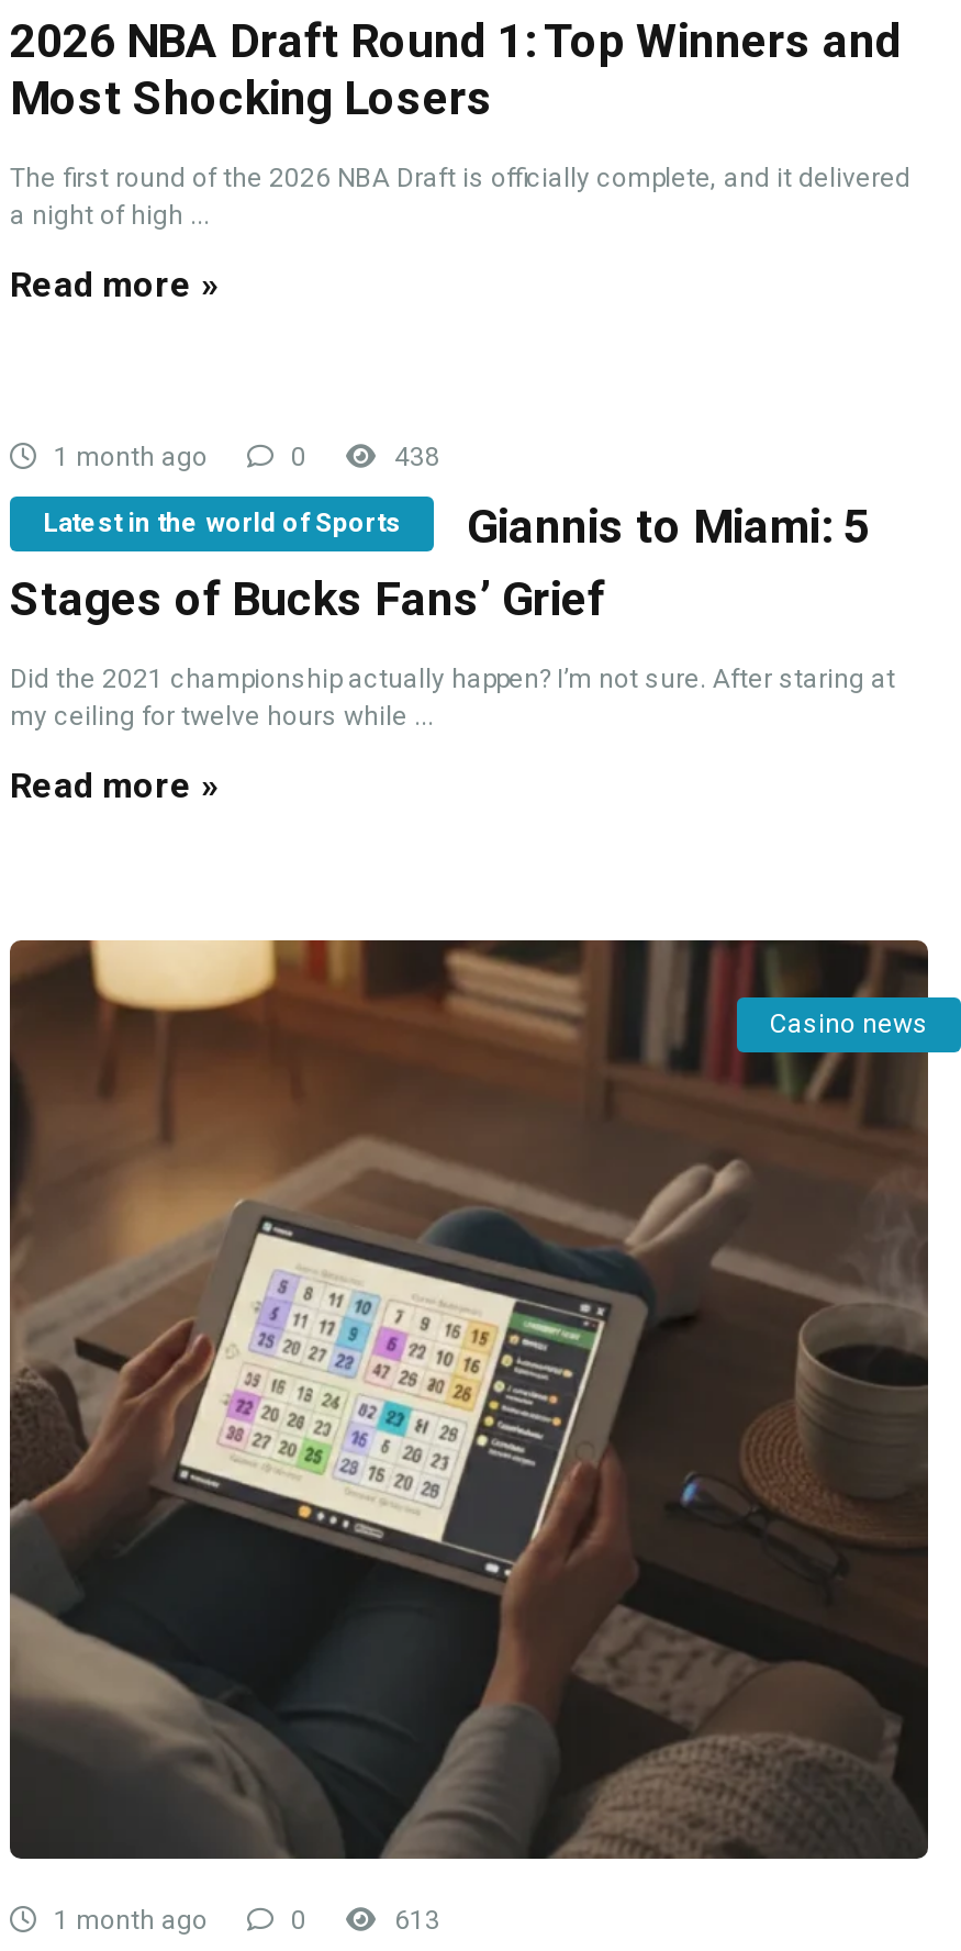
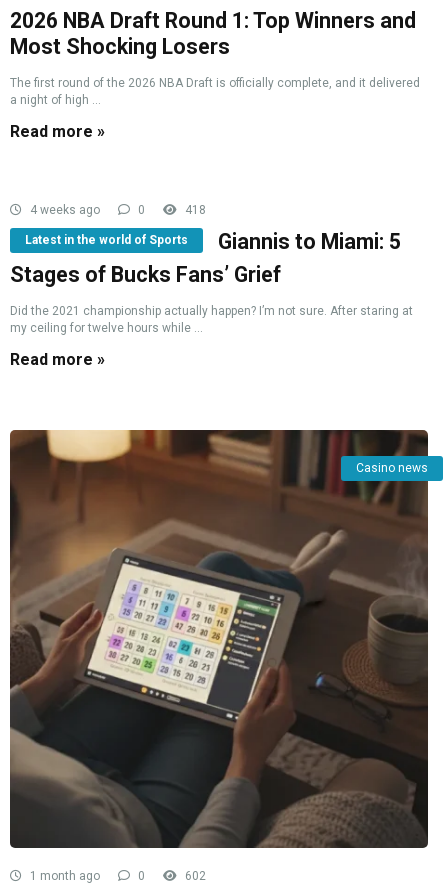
- 1 month ago
+ 4 weeks ago

- 438
+ 418

- 613
+ 602
